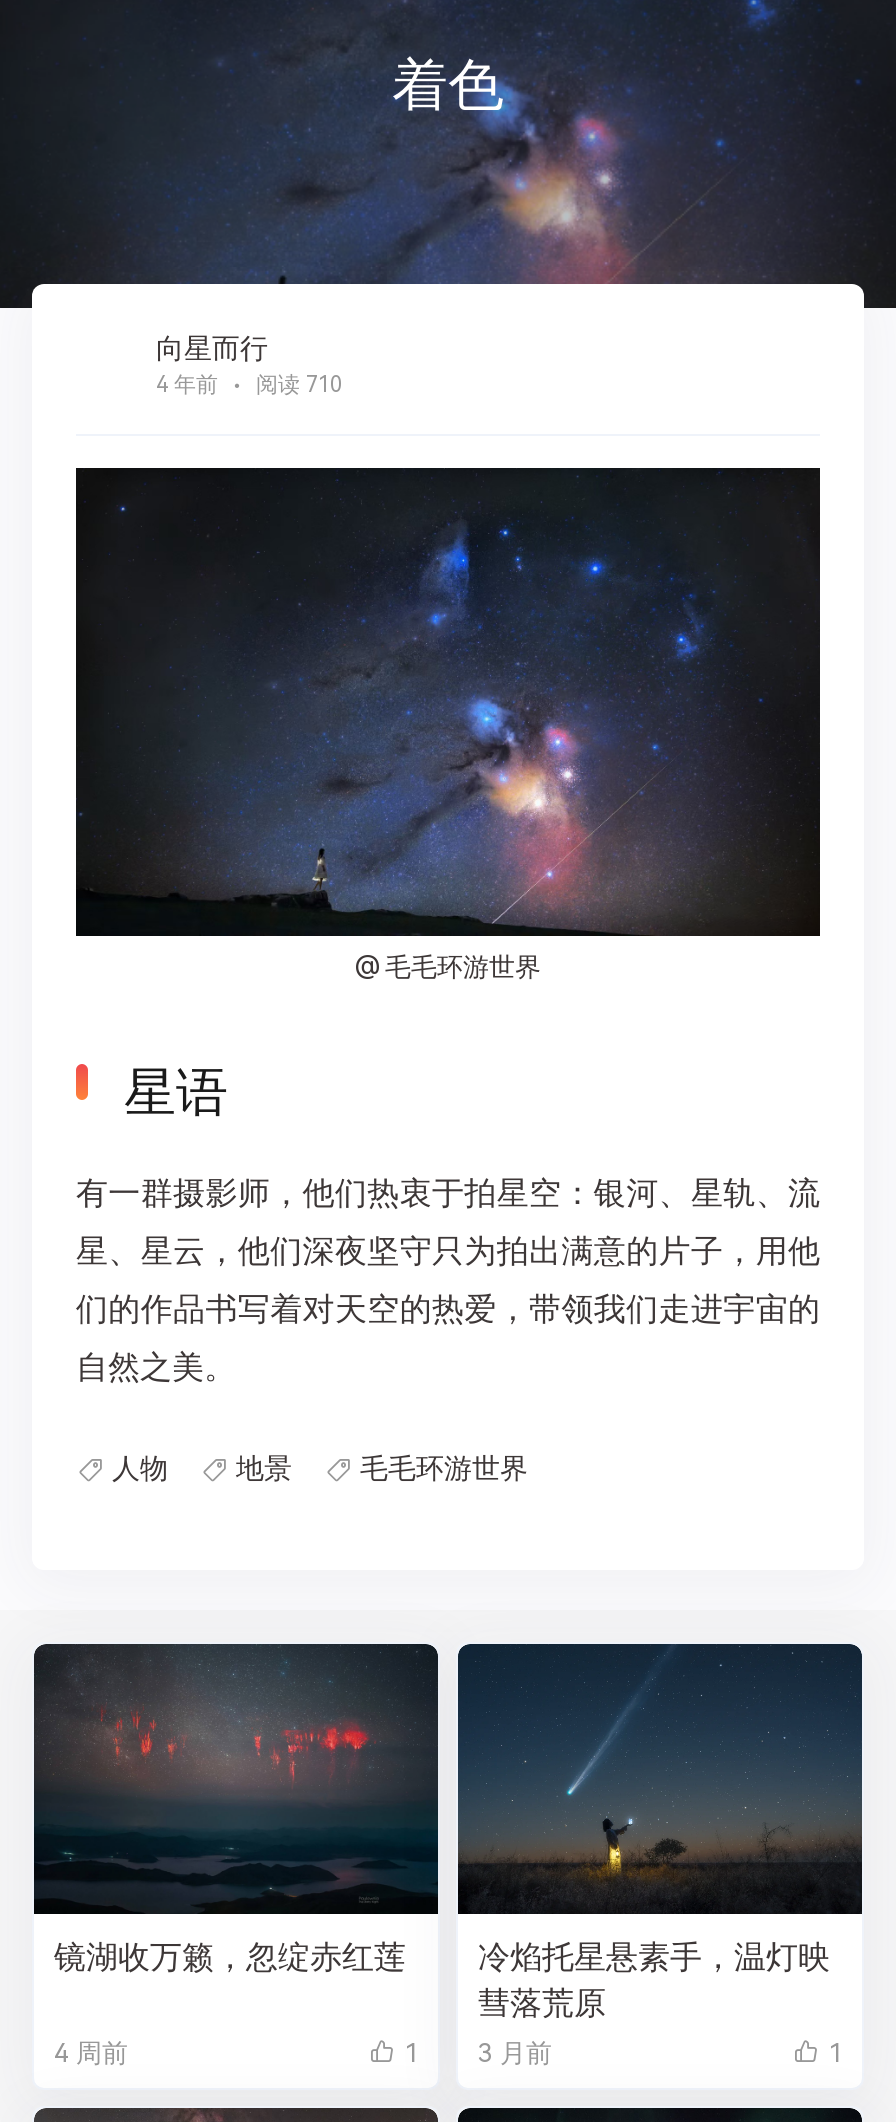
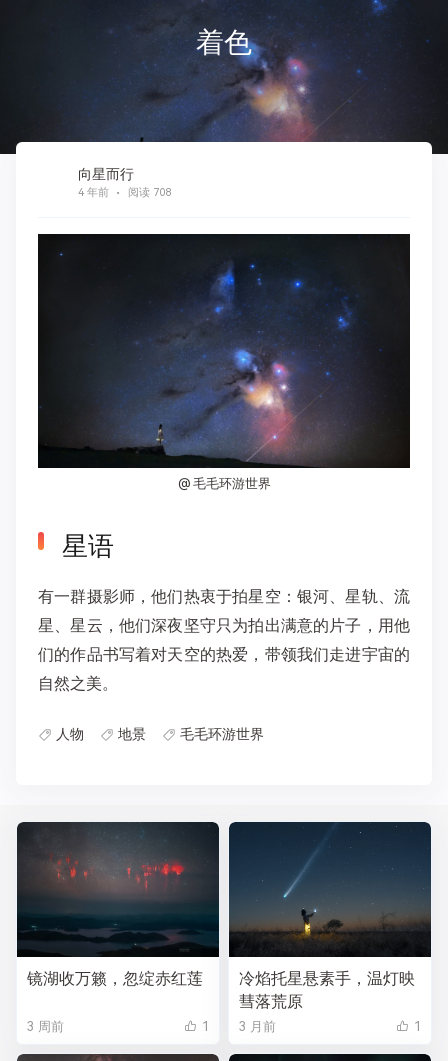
- 4 年前 阅读 710
+ 4 年前 阅读 708

- 4 周前
+ 3 周前
